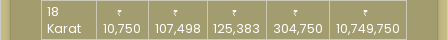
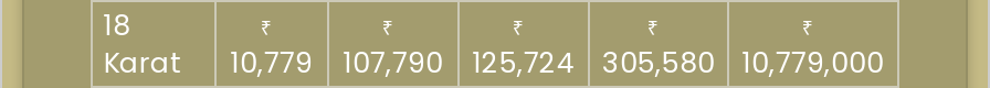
- 10,750
+ 10,779

- 107,498
+ 107,790

- 125,383
+ 125,724

- 304,750
+ 305,580

- 10,749,750
+ 10,779,000
